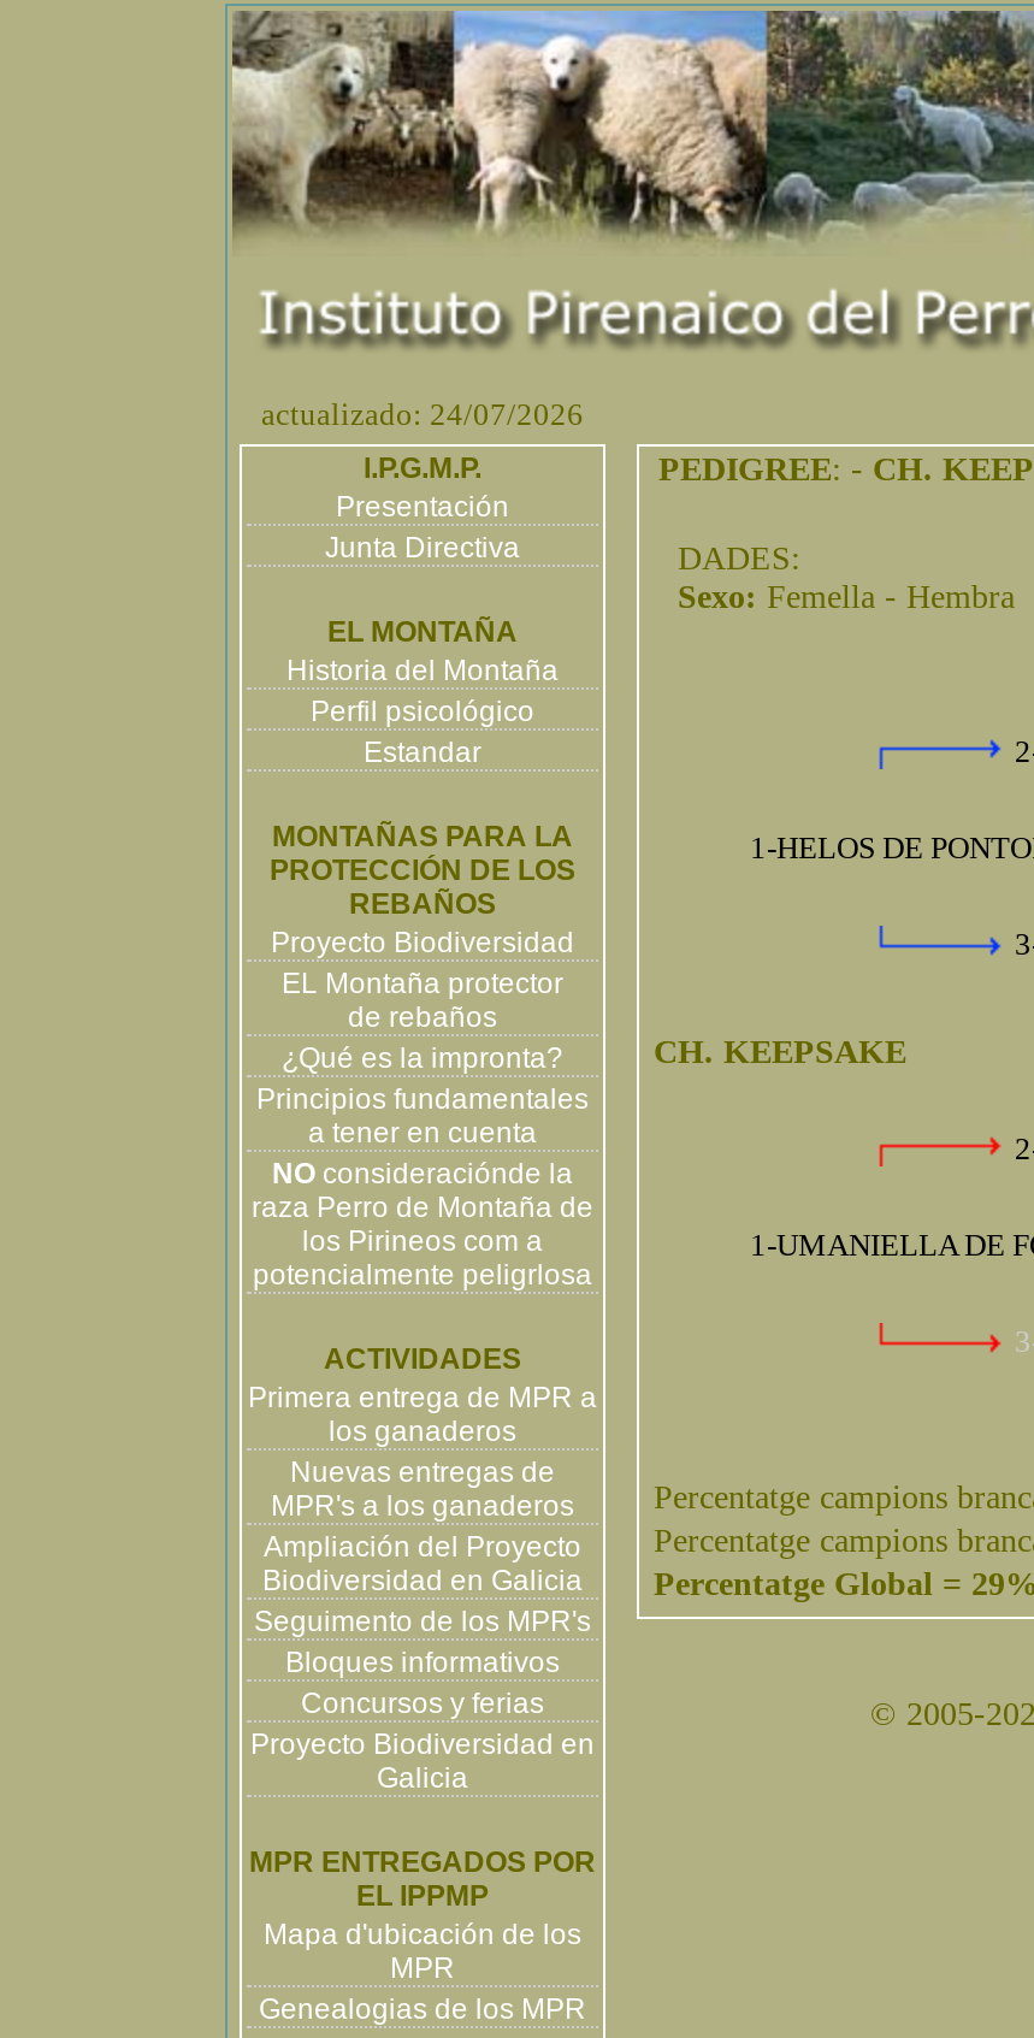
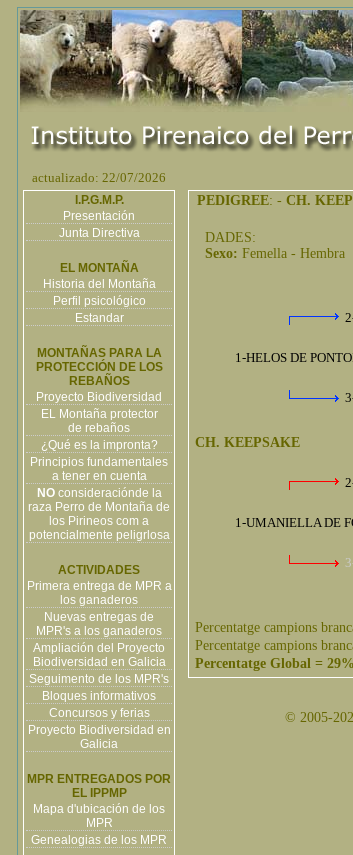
- actualizado: 24/07/2026
+ actualizado: 22/07/2026
